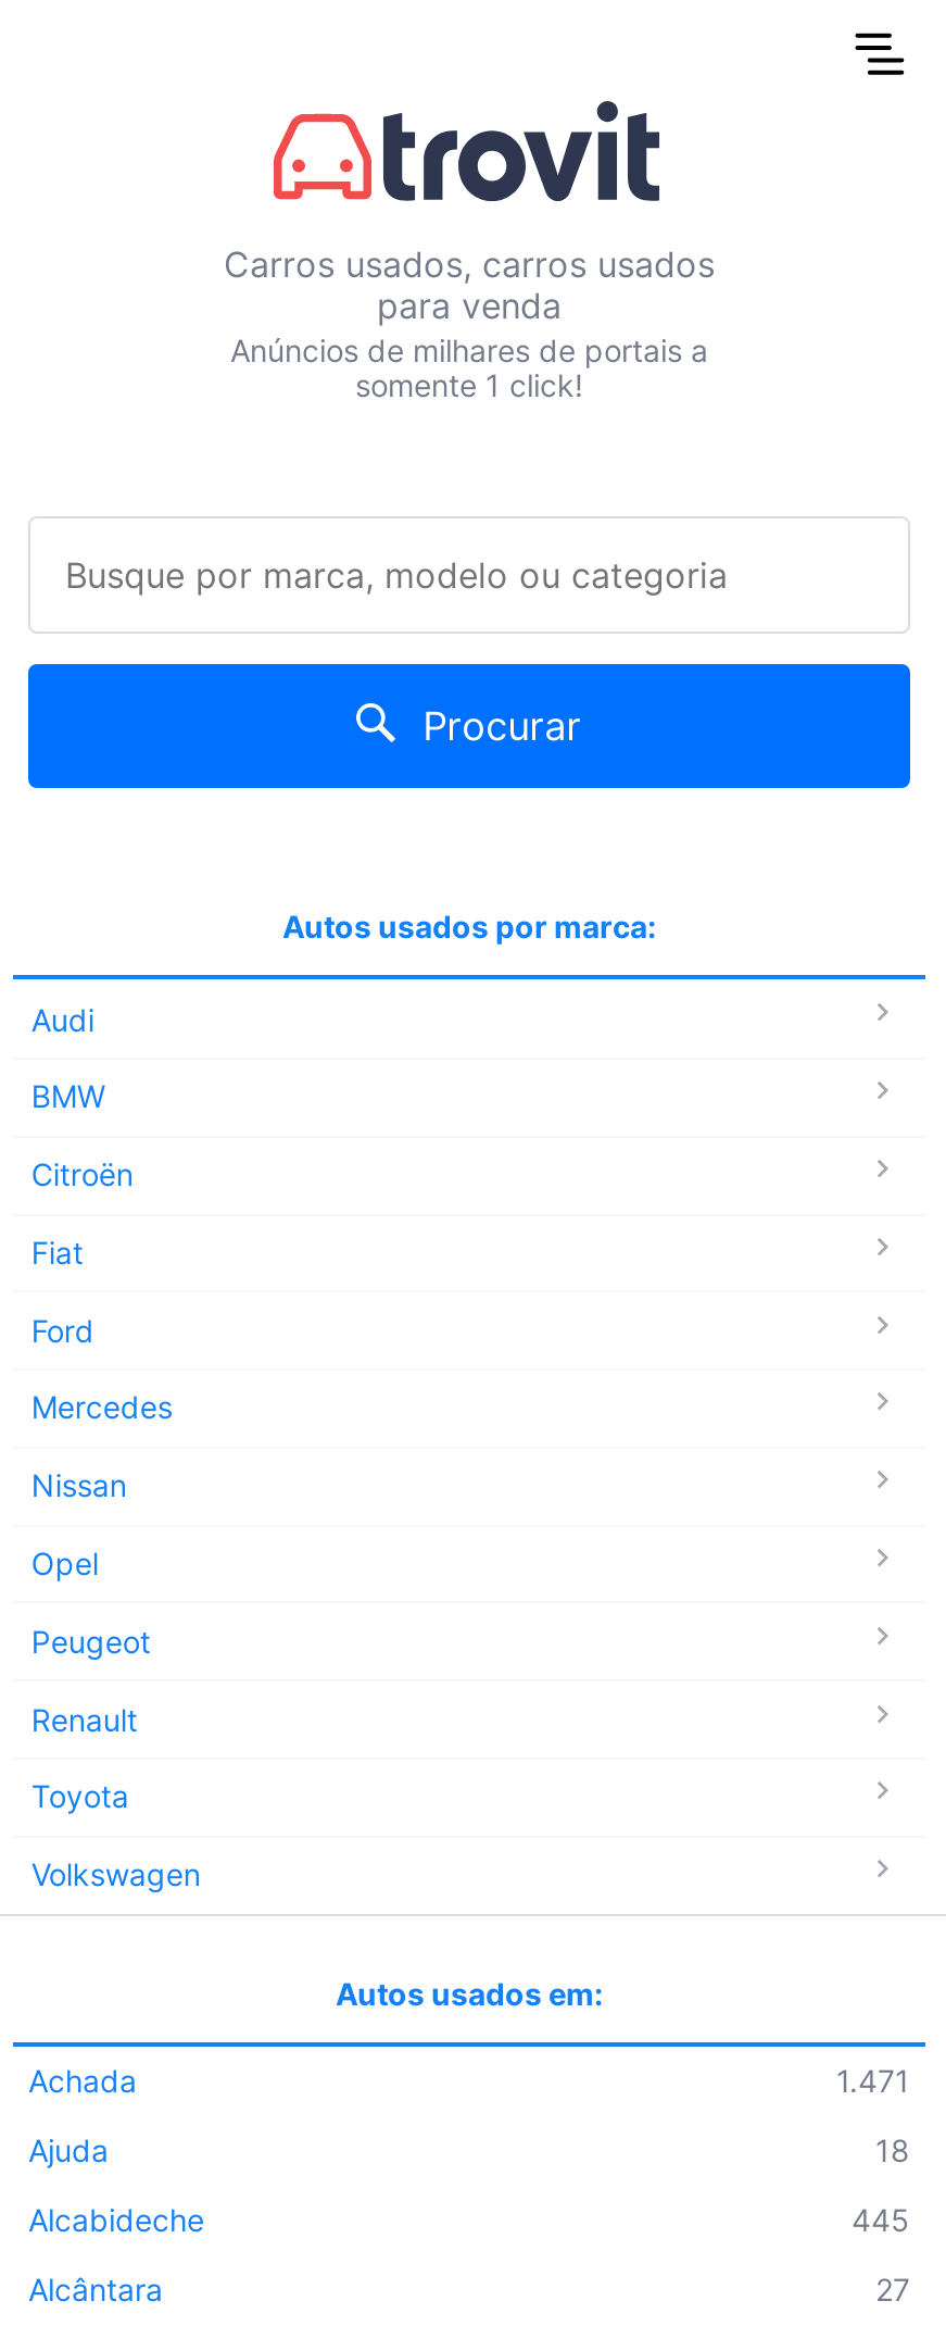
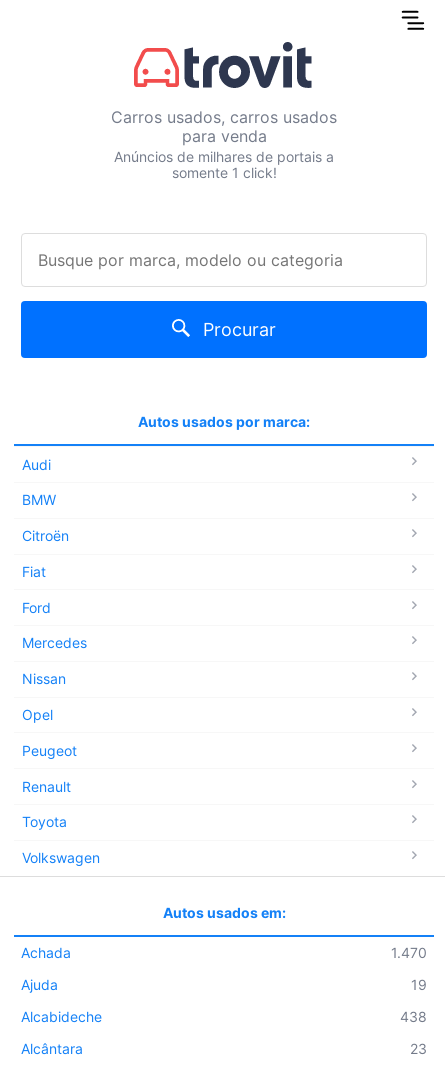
- 1.471
+ 1.470

- 18
+ 19

- 445
+ 438

- 27
+ 23
